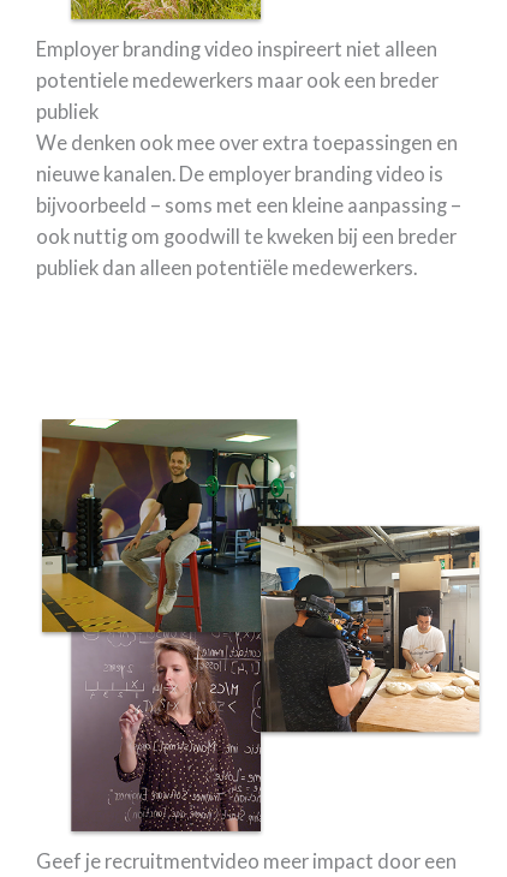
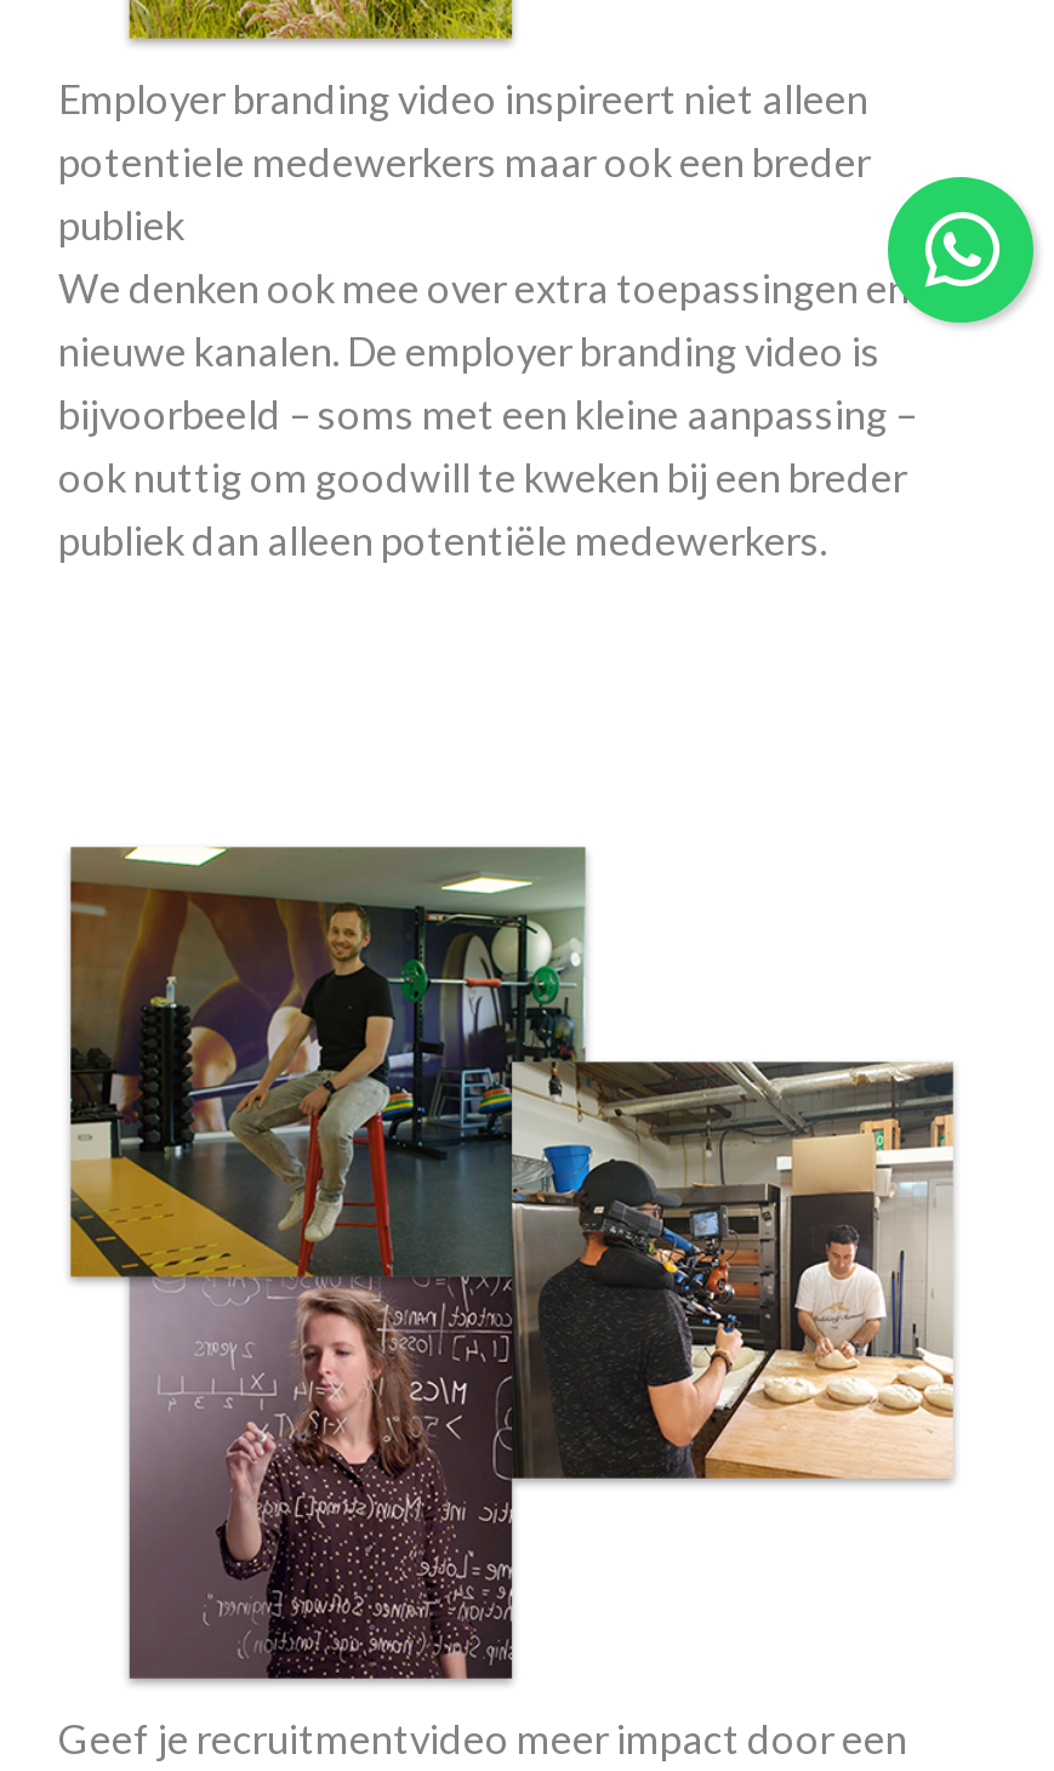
+ [image]
